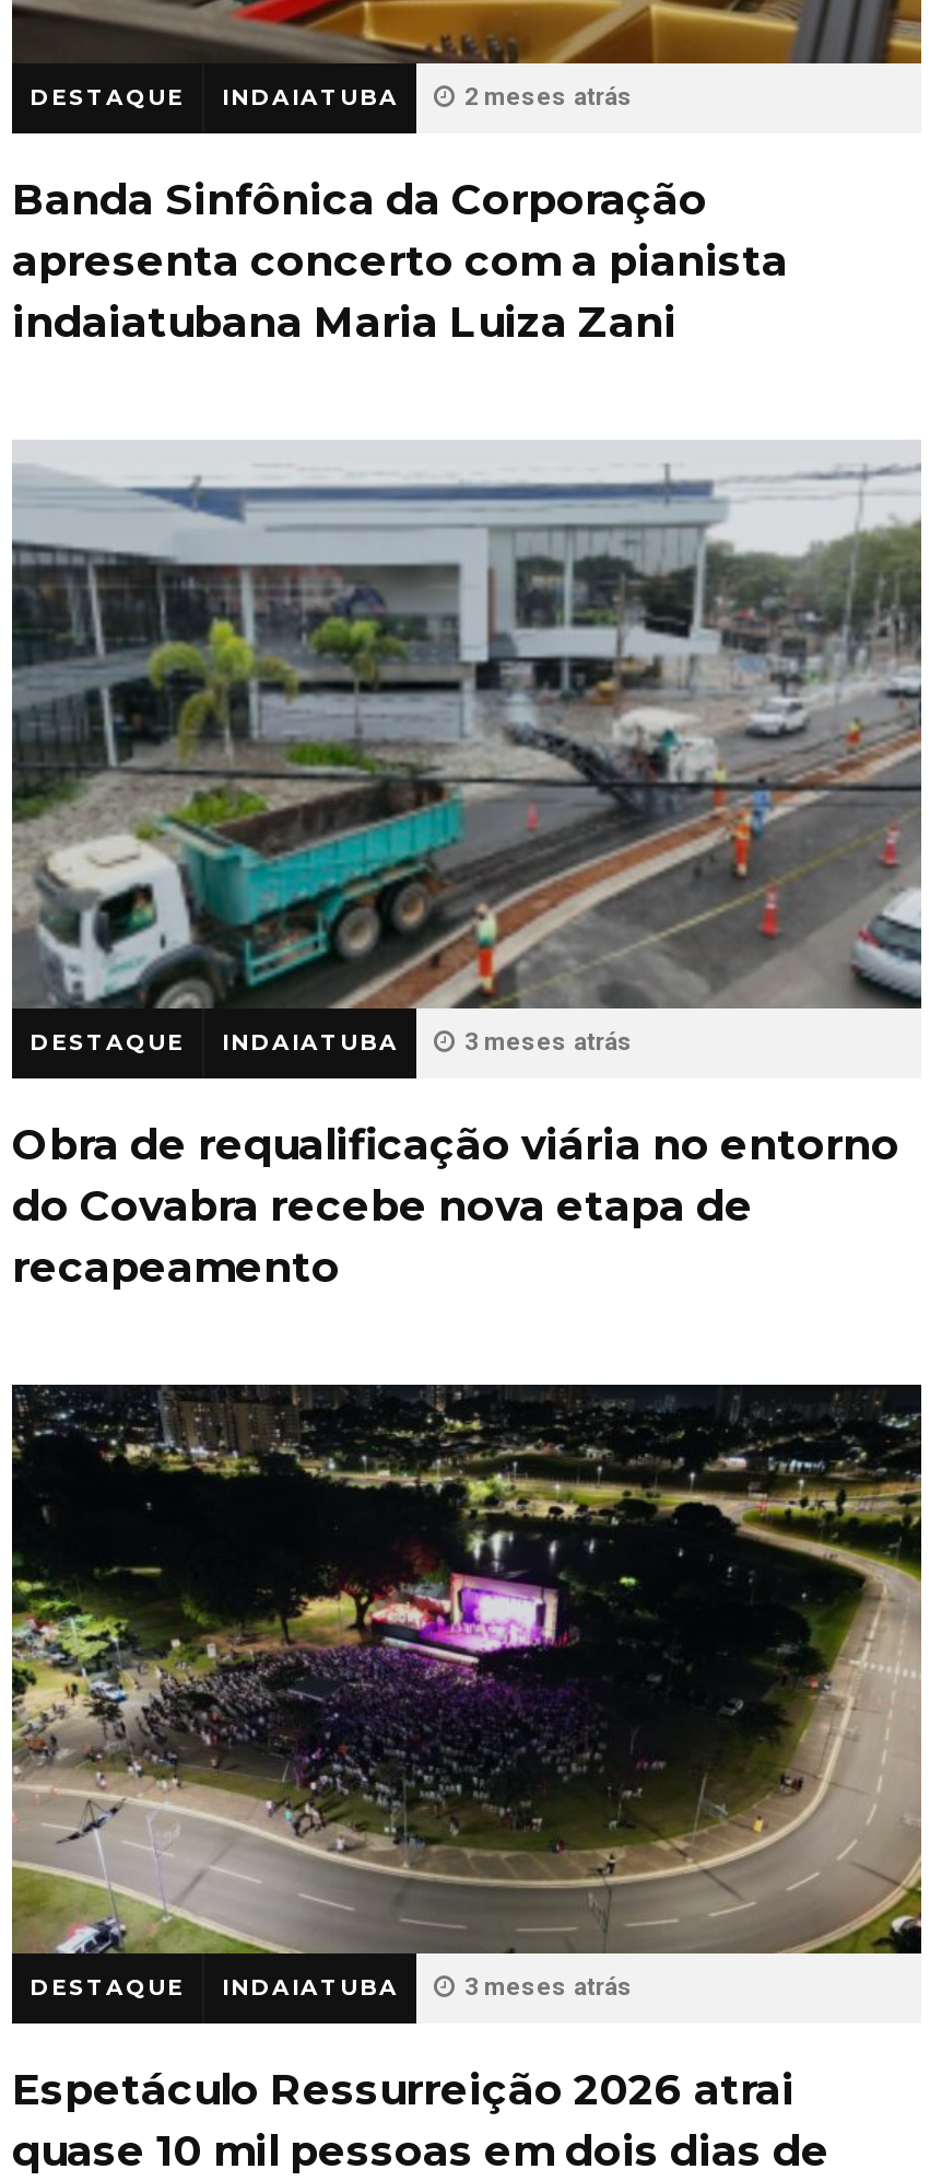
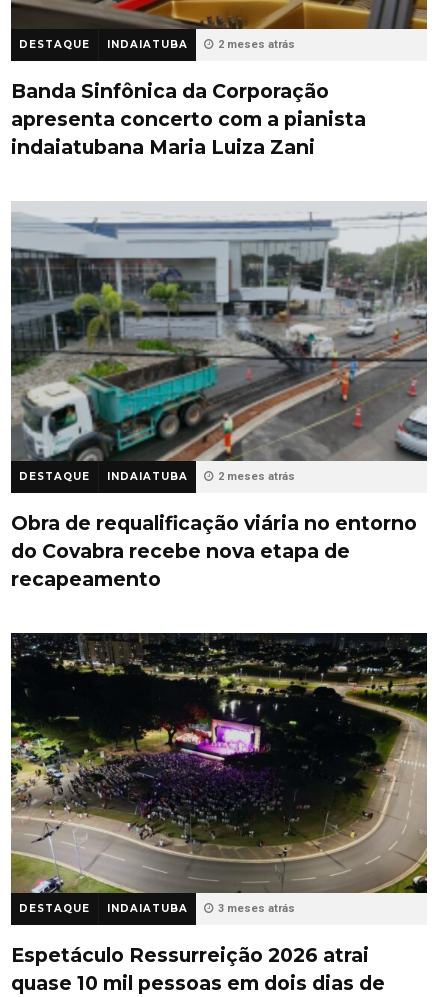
- 3 meses atrás
+ 2 meses atrás
